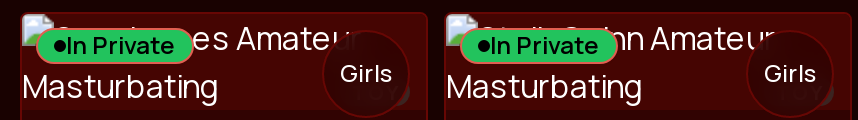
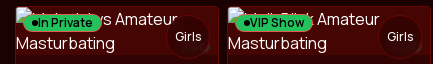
- In Private
+ VIP Show
